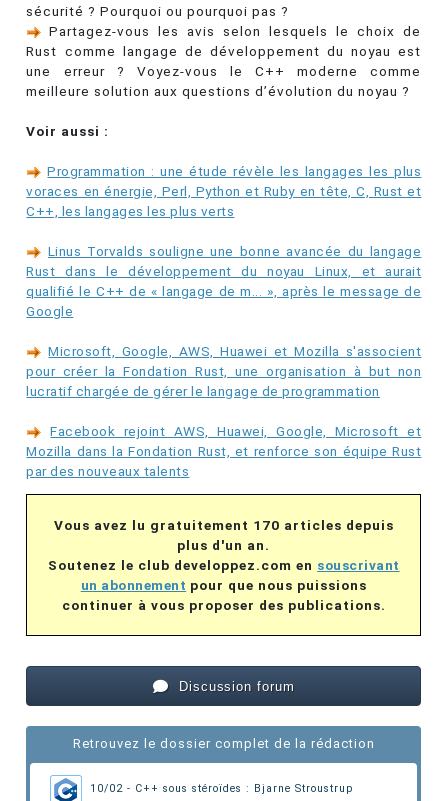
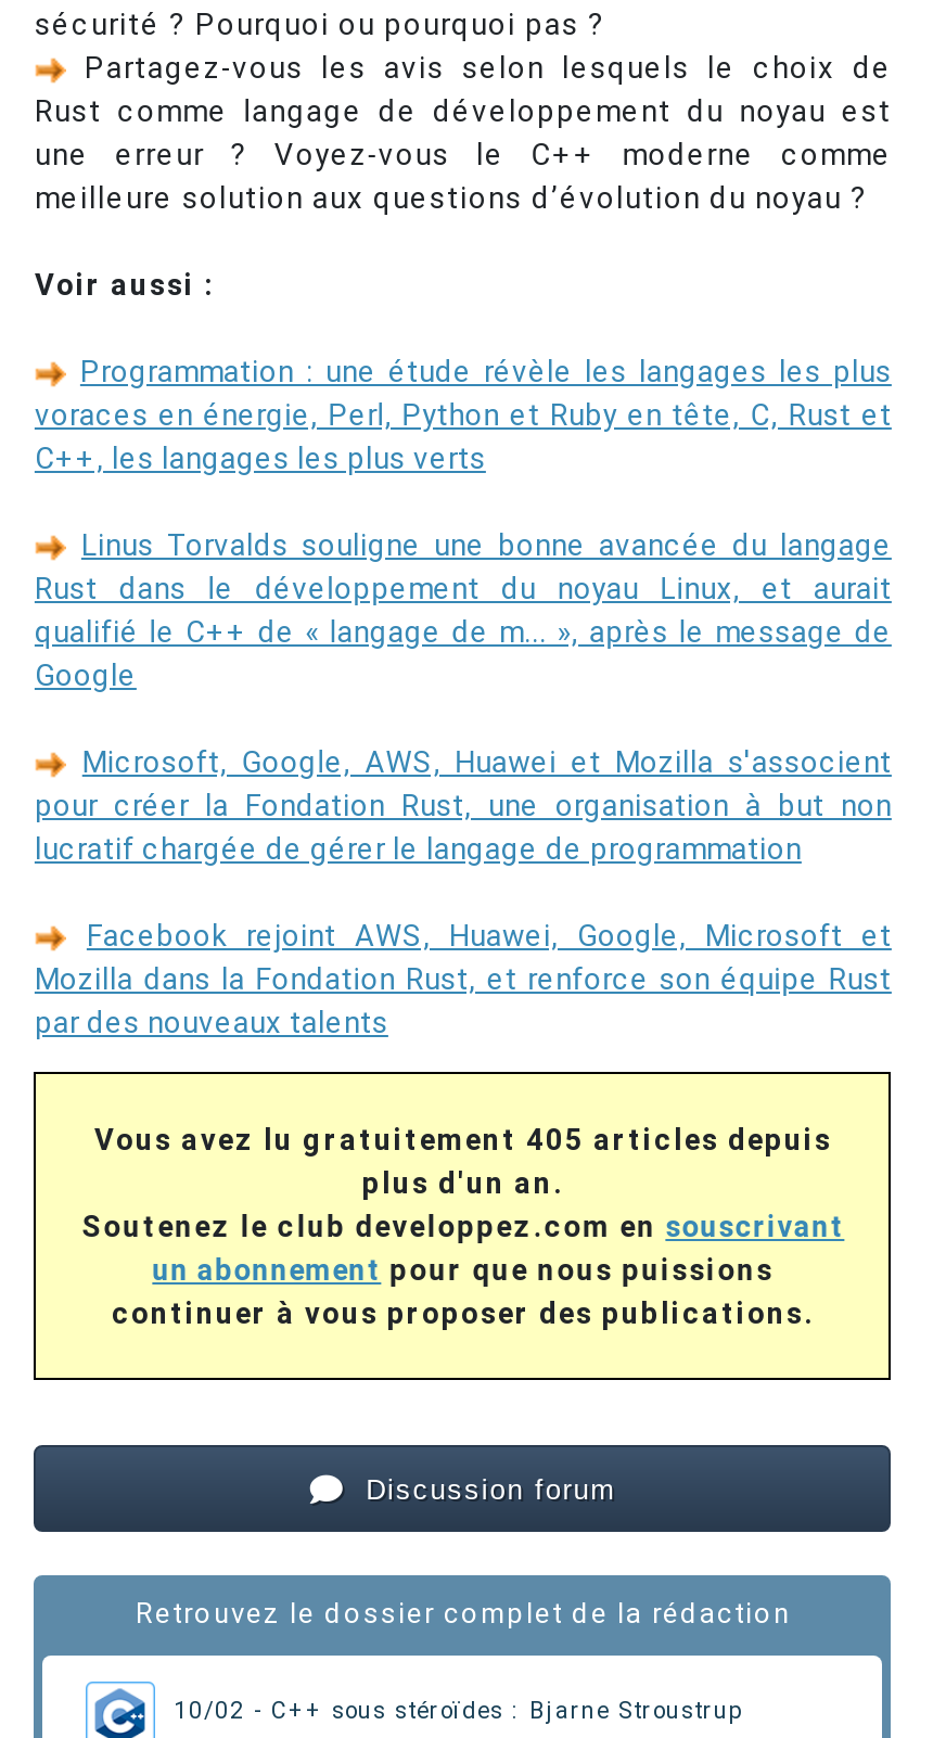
- Vous avez lu gratuitement 170 articles depuis
+ Vous avez lu gratuitement 405 articles depuis
